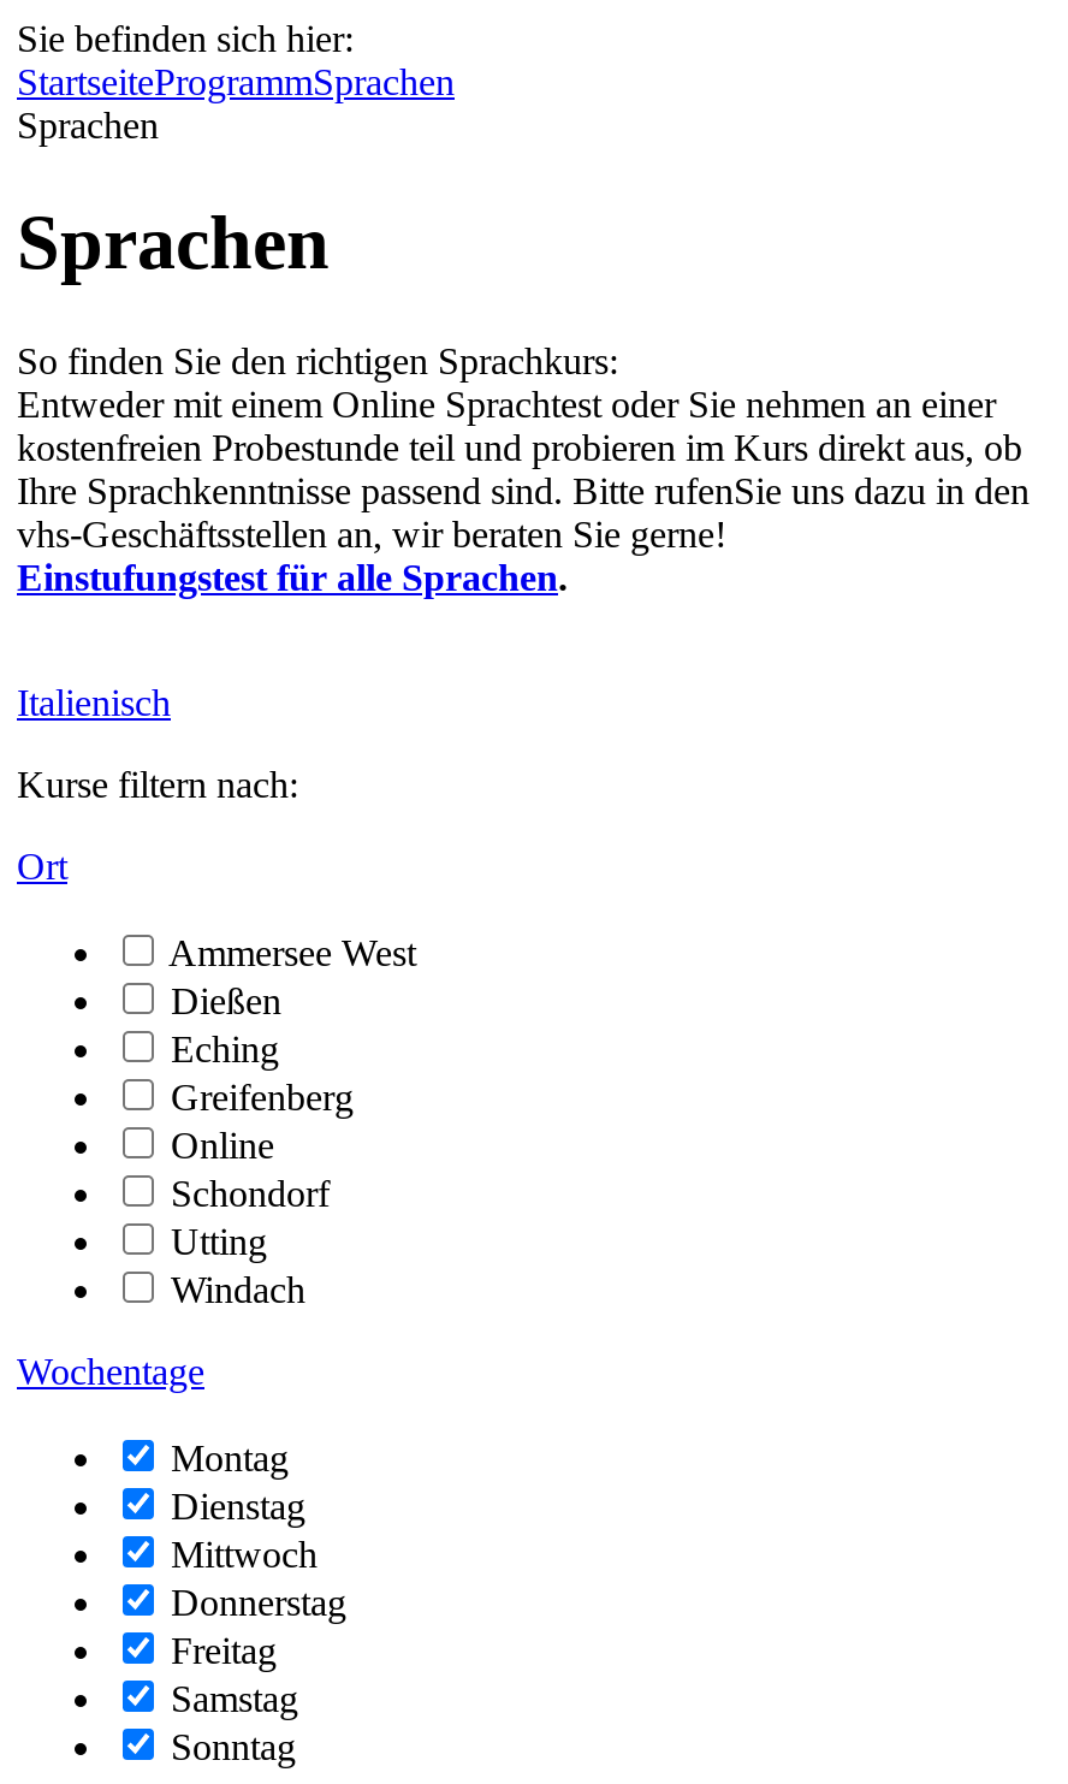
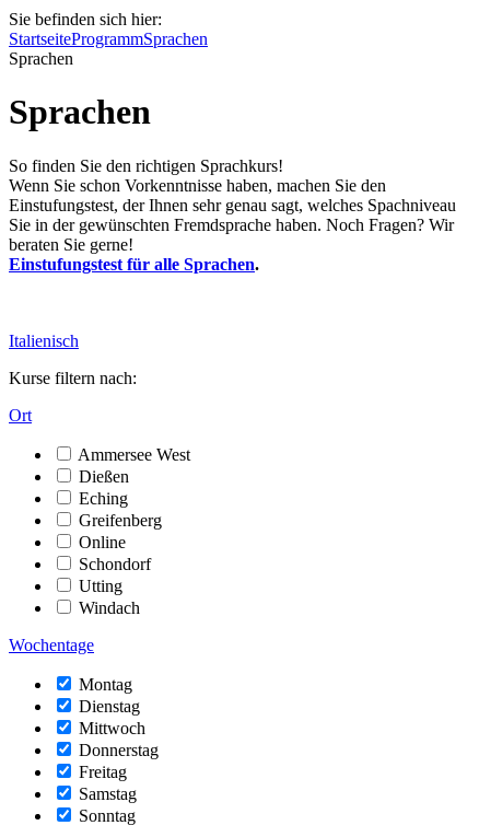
- So finden Sie den richtigen Sprachkurs:
- Entweder mit einem Online Sprachtest oder Sie nehmen an einer
- kostenfreien Probestunde teil und probieren im Kurs direkt aus, ob
- Ihre Sprachkenntnisse passend sind. Bitte rufenSie uns dazu in den
- vhs-Geschäftsstellen an, wir beraten Sie gerne!
+ So finden Sie den richtigen Sprachkurs!
+ Wenn Sie schon Vorkenntnisse haben, machen Sie den
+ Einstufungstest, der Ihnen sehr genau sagt, welches Spachniveau
+ Sie in der gewünschten Fremdsprache haben. Noch Fragen? Wir
+ beraten Sie gerne!
